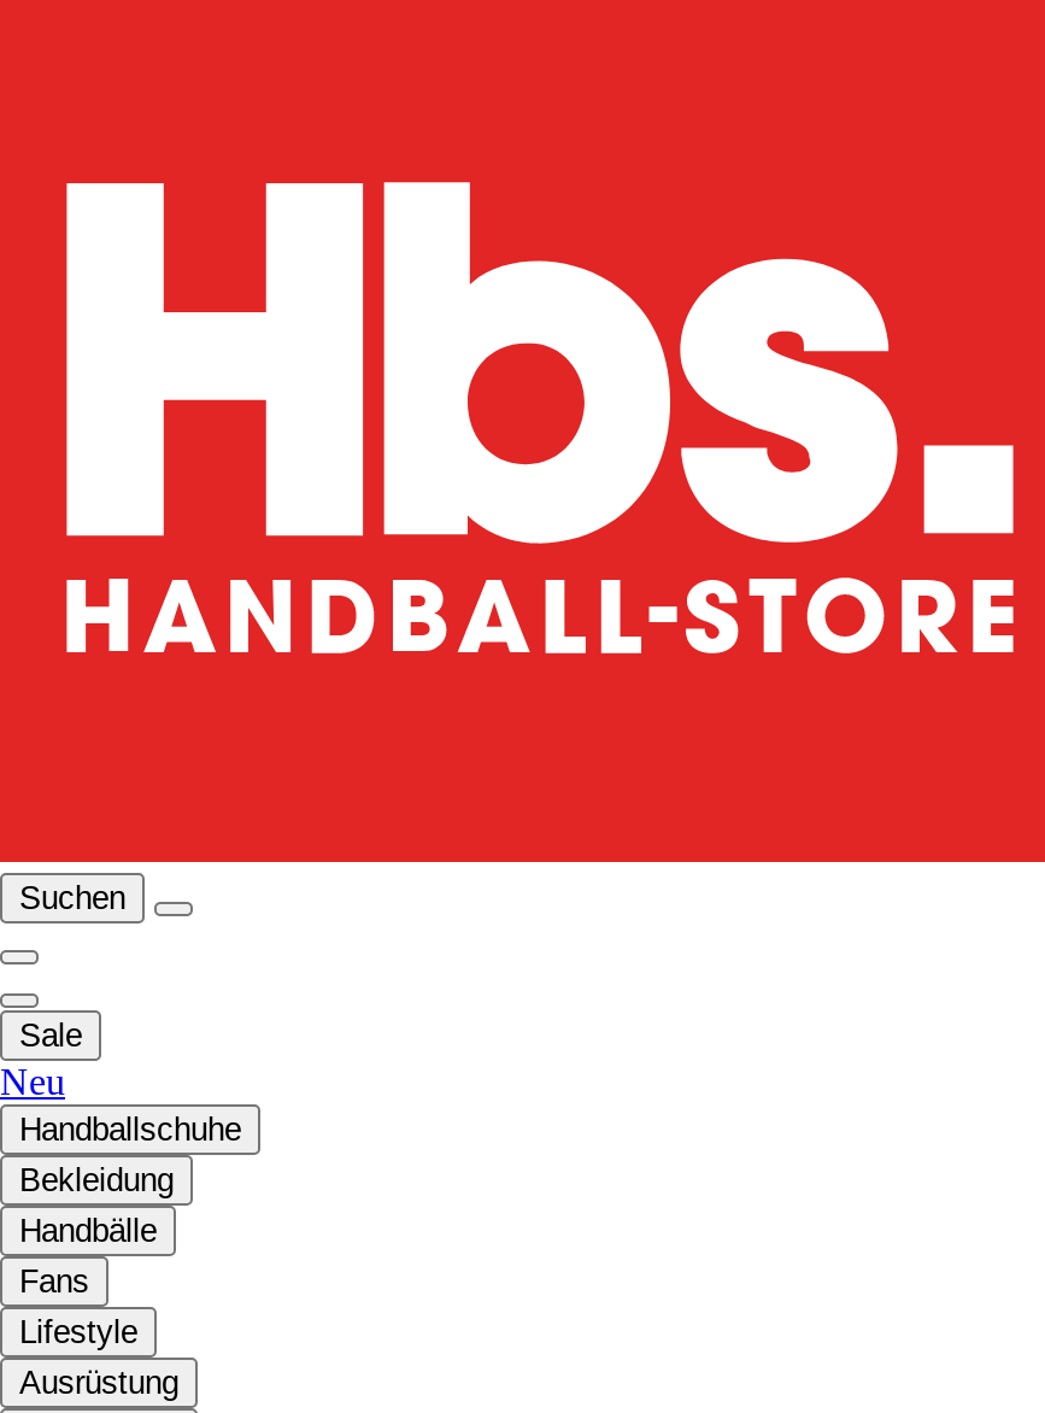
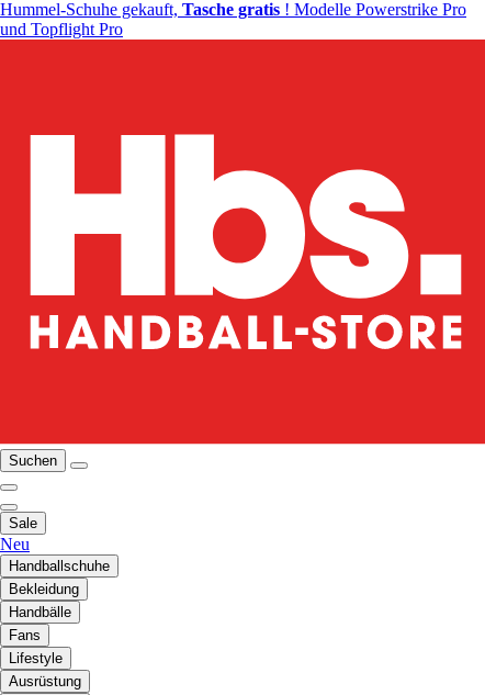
+ Hummel-Schuhe gekauft, Tasche gratis! Modelle Powerstrike Pro
+ und Topflight Pro
